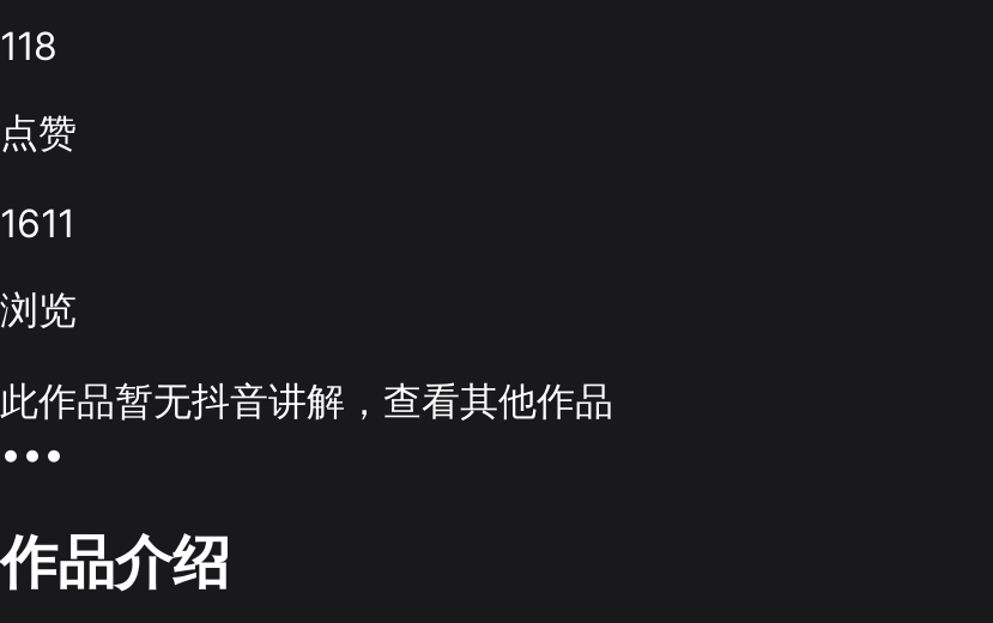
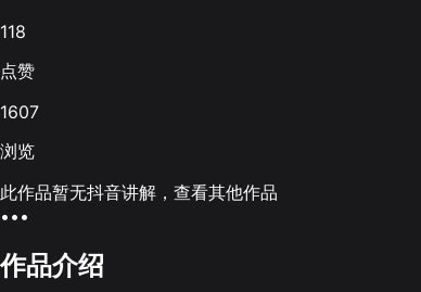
- 1611
+ 1607
